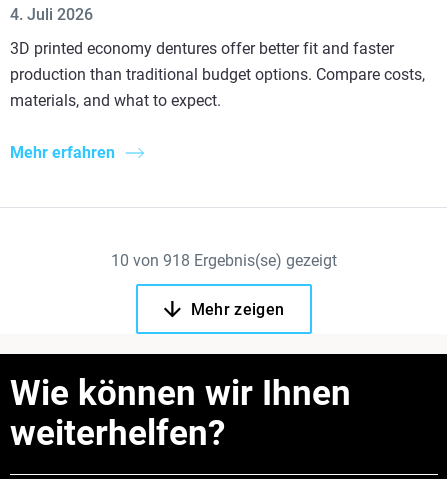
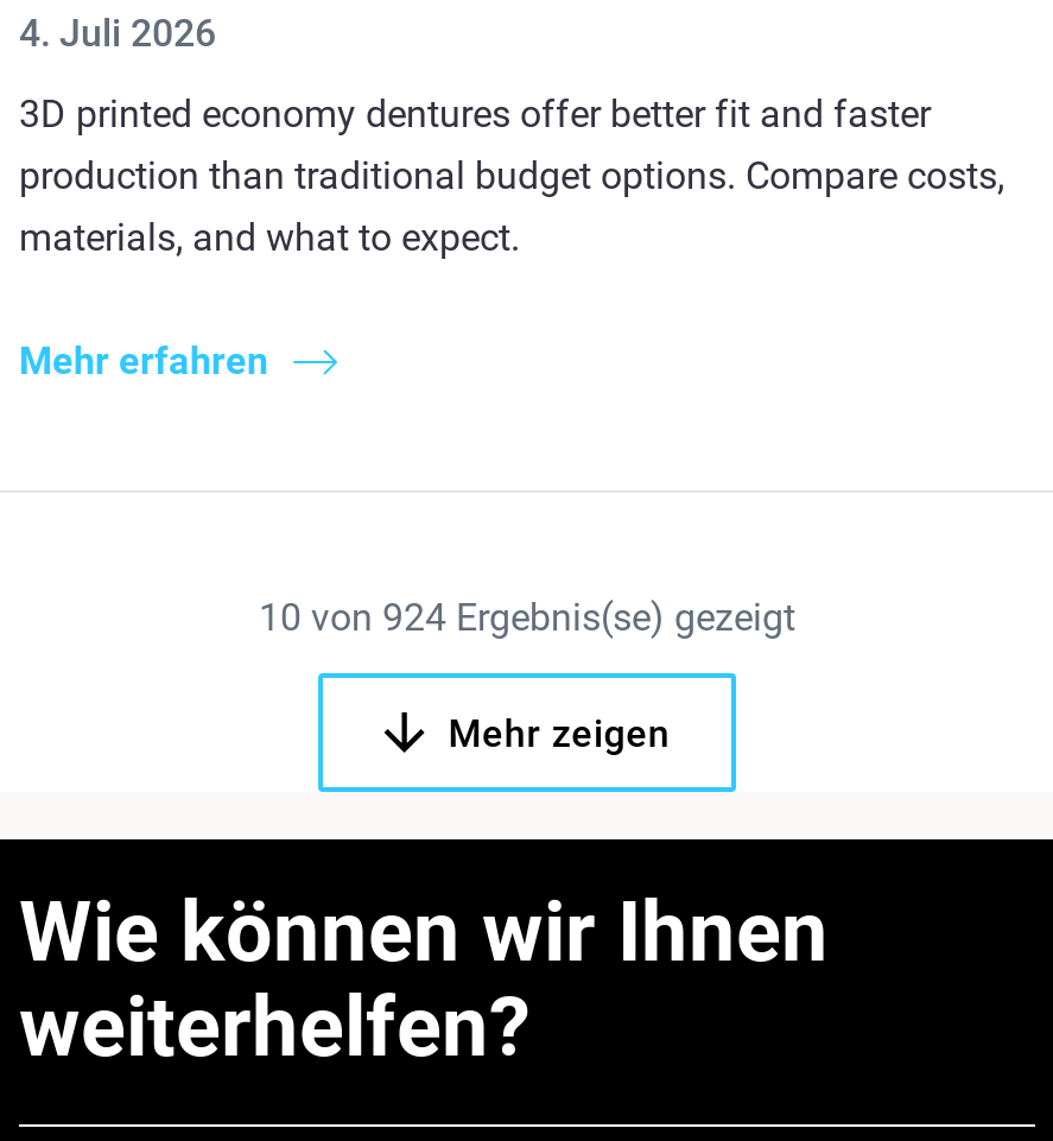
- 10 von 918 Ergebnis(se) gezeigt
+ 10 von 924 Ergebnis(se) gezeigt
